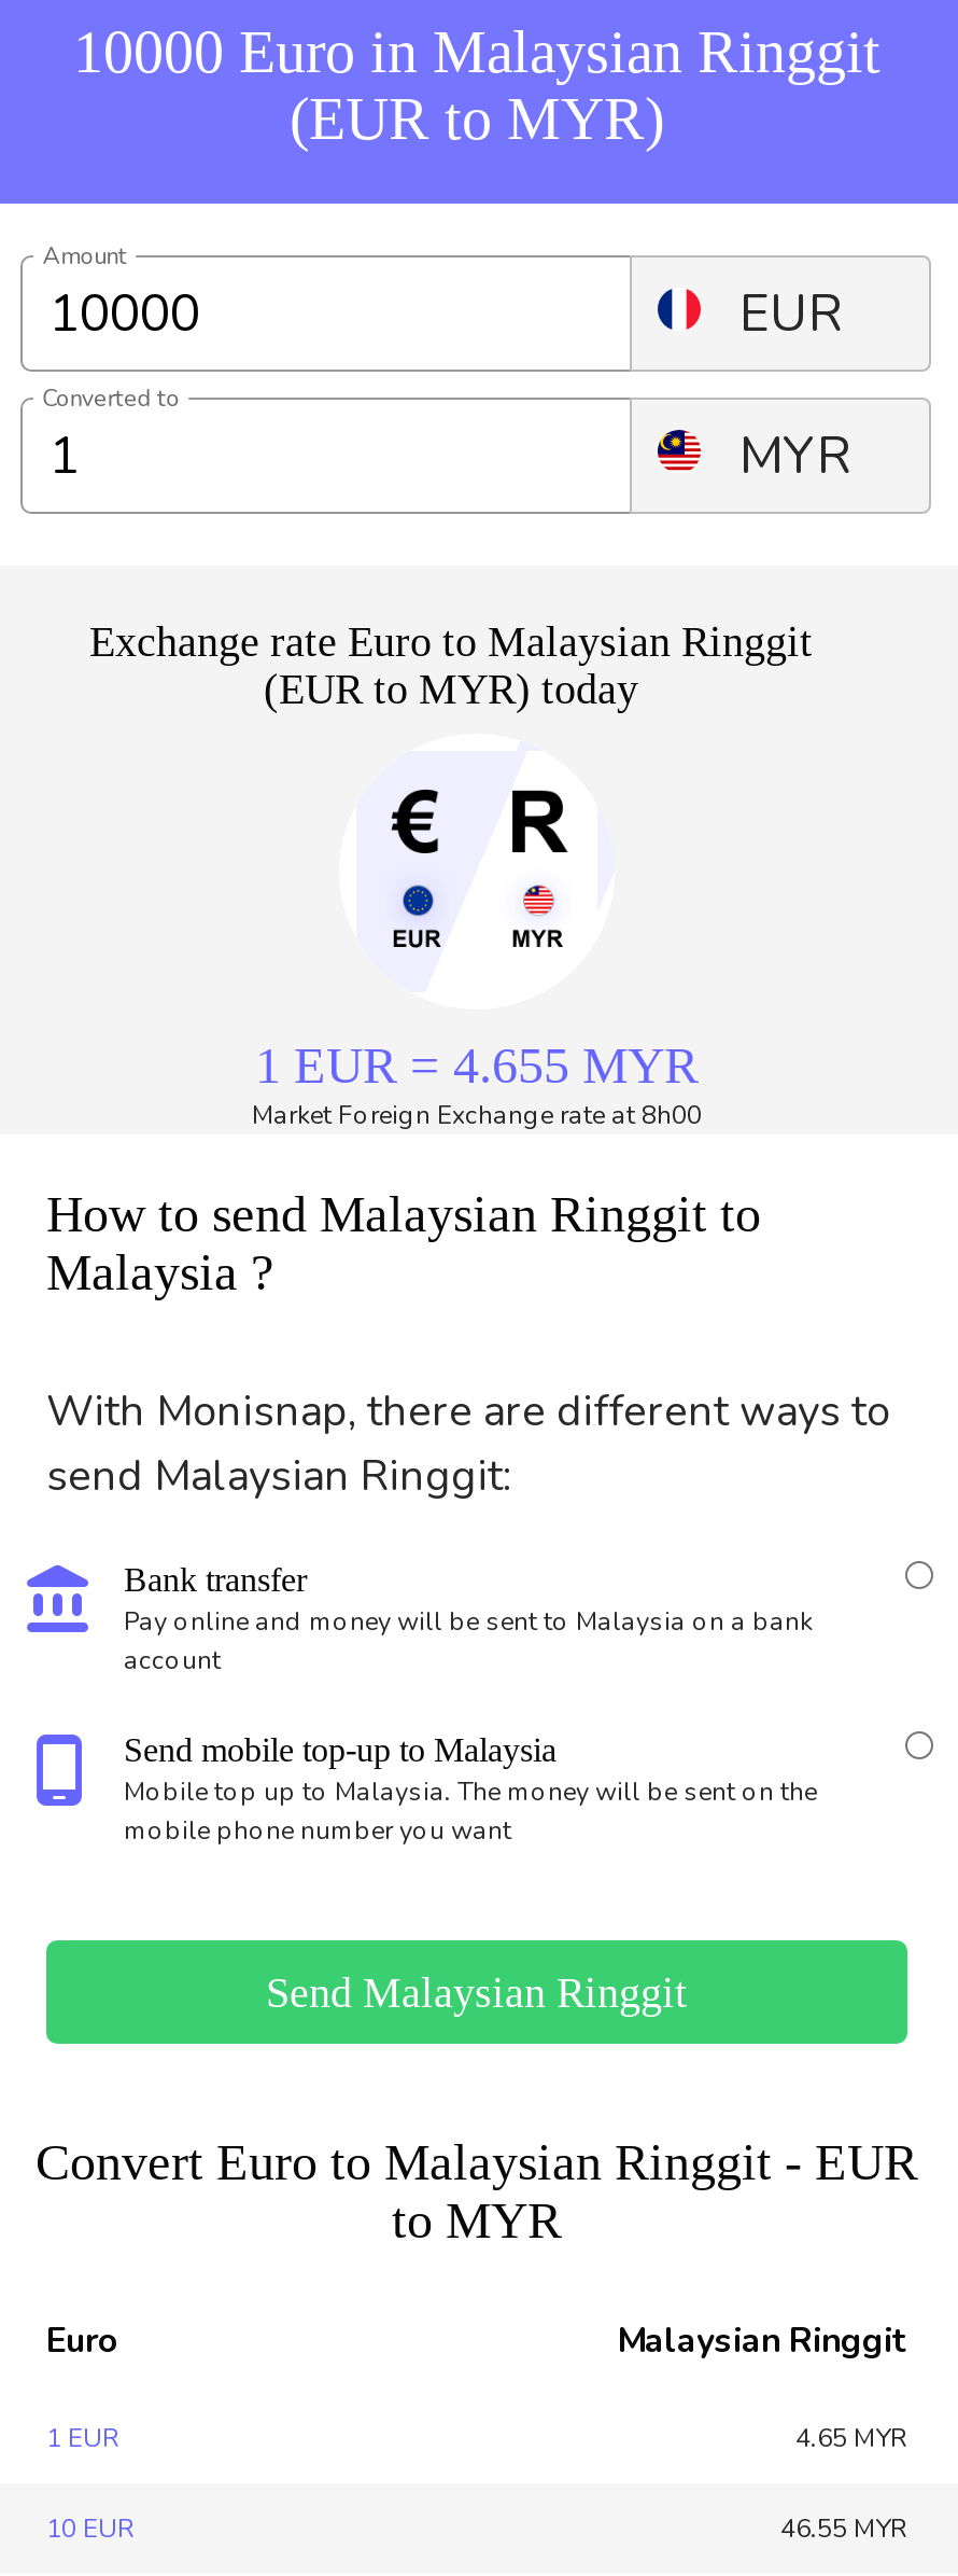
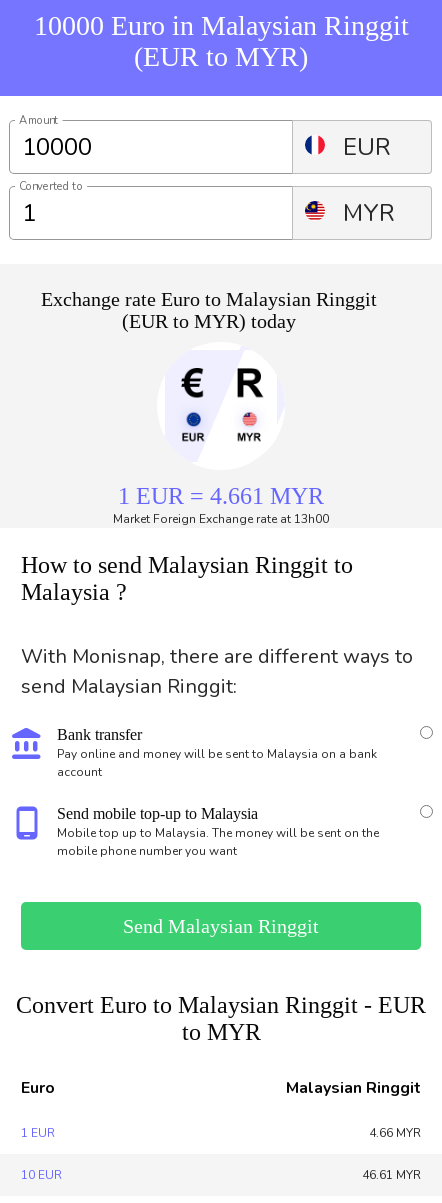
- 1 EUR = 4.655 MYR
+ 1 EUR = 4.661 MYR

- Market Foreign Exchange rate at 8h00
+ Market Foreign Exchange rate at 13h00

- 4.65 MYR
+ 4.66 MYR

- 46.55 MYR
+ 46.61 MYR
